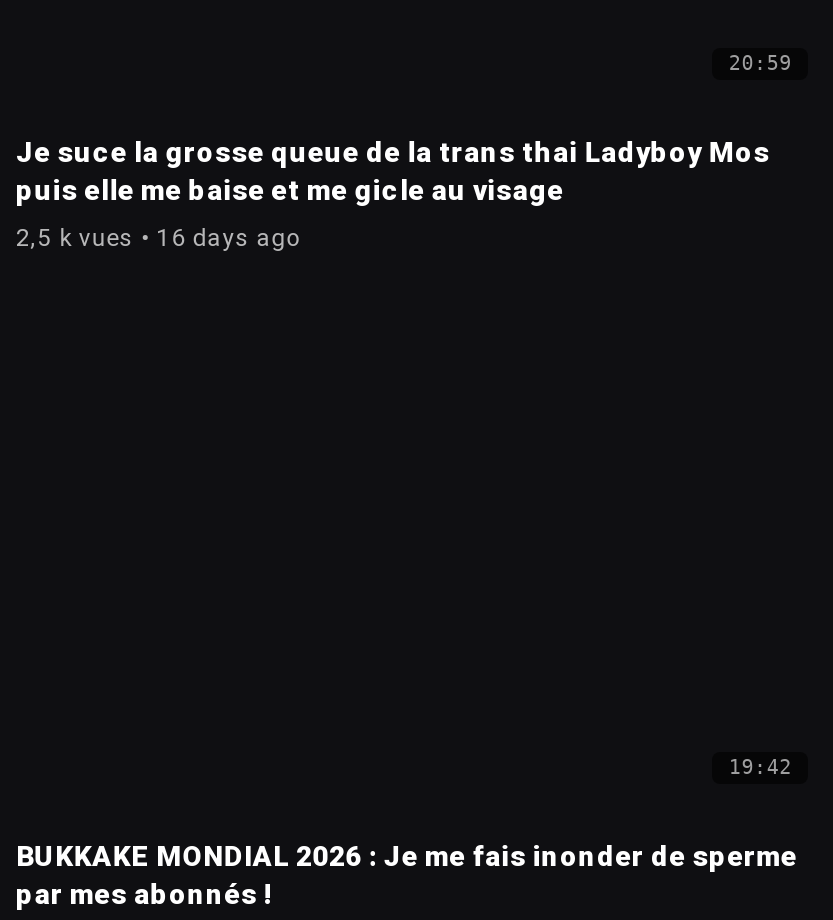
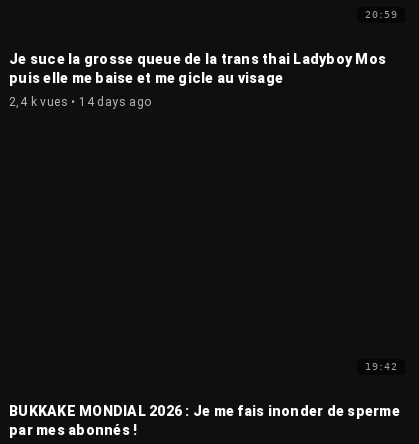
- 2,5 k vues • 16 days ago
+ 2,4 k vues • 14 days ago
